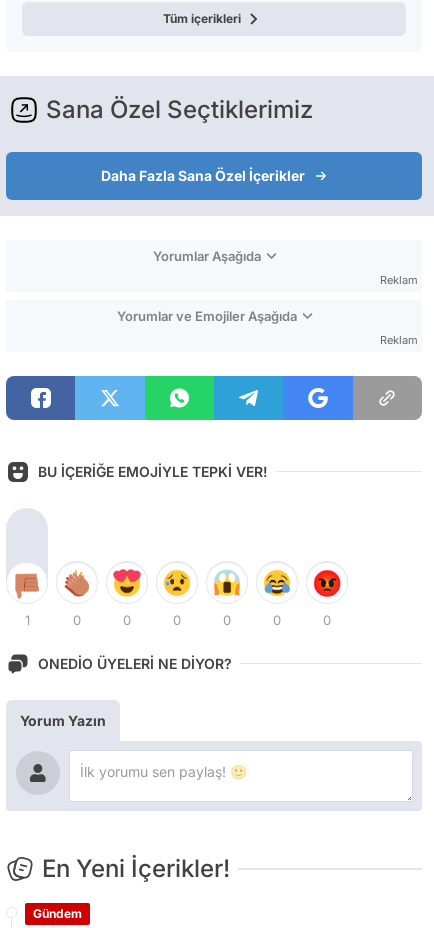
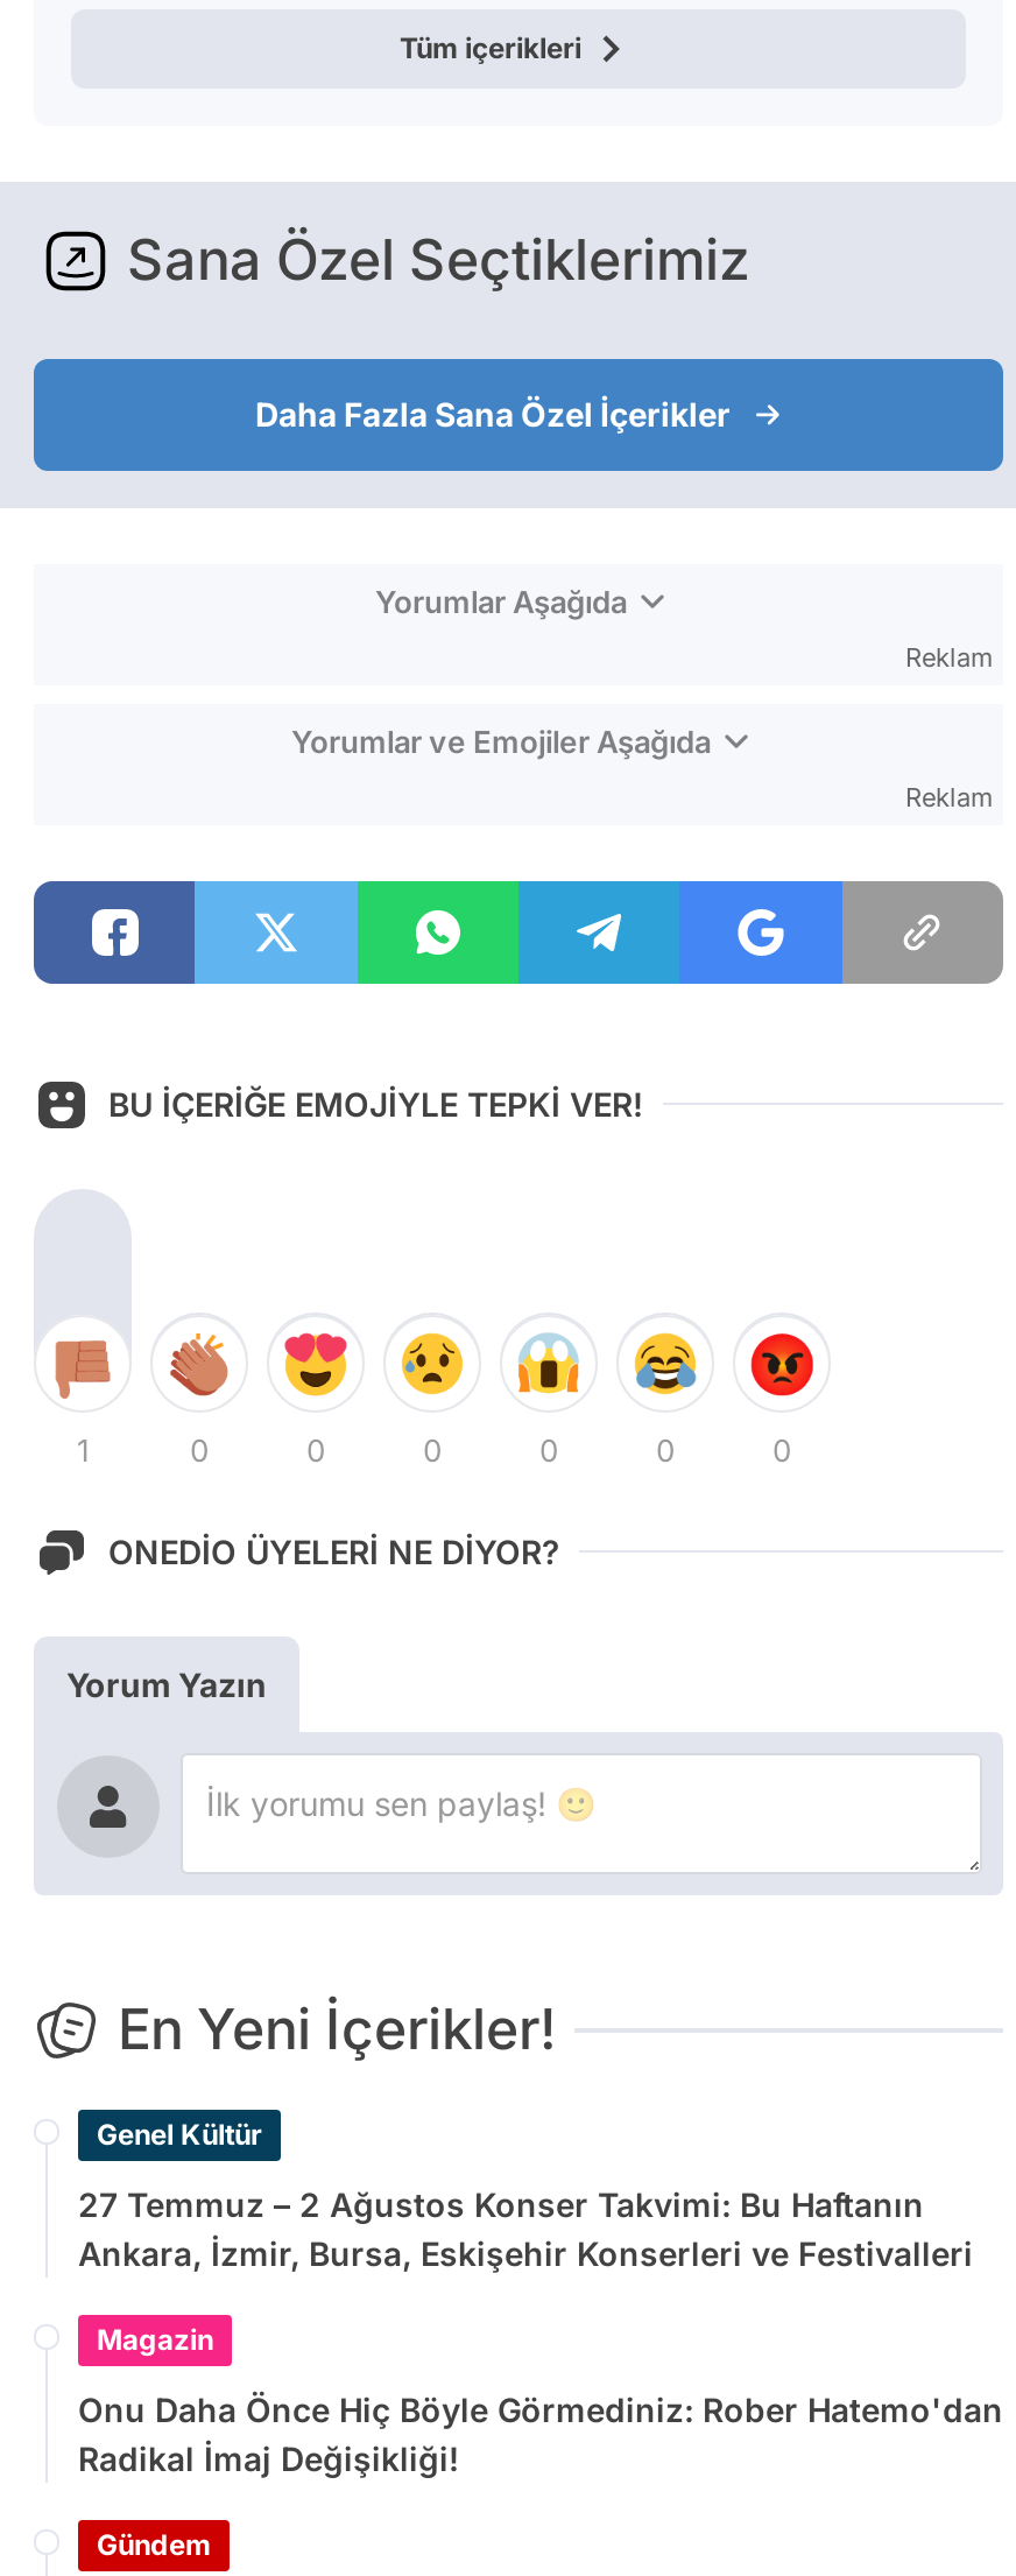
+ Genel Kültür
+ 27 Temmuz – 2 Ağustos Konser Takvimi: Bu Haftanın
+ Ankara, İzmir, Bursa, Eskişehir Konserleri ve Festivalleri
+ Magazin
+ Onu Daha Önce Hiç Böyle Görmediniz: Rober Hatemo'dan
+ Radikal İmaj Değişikliği!
